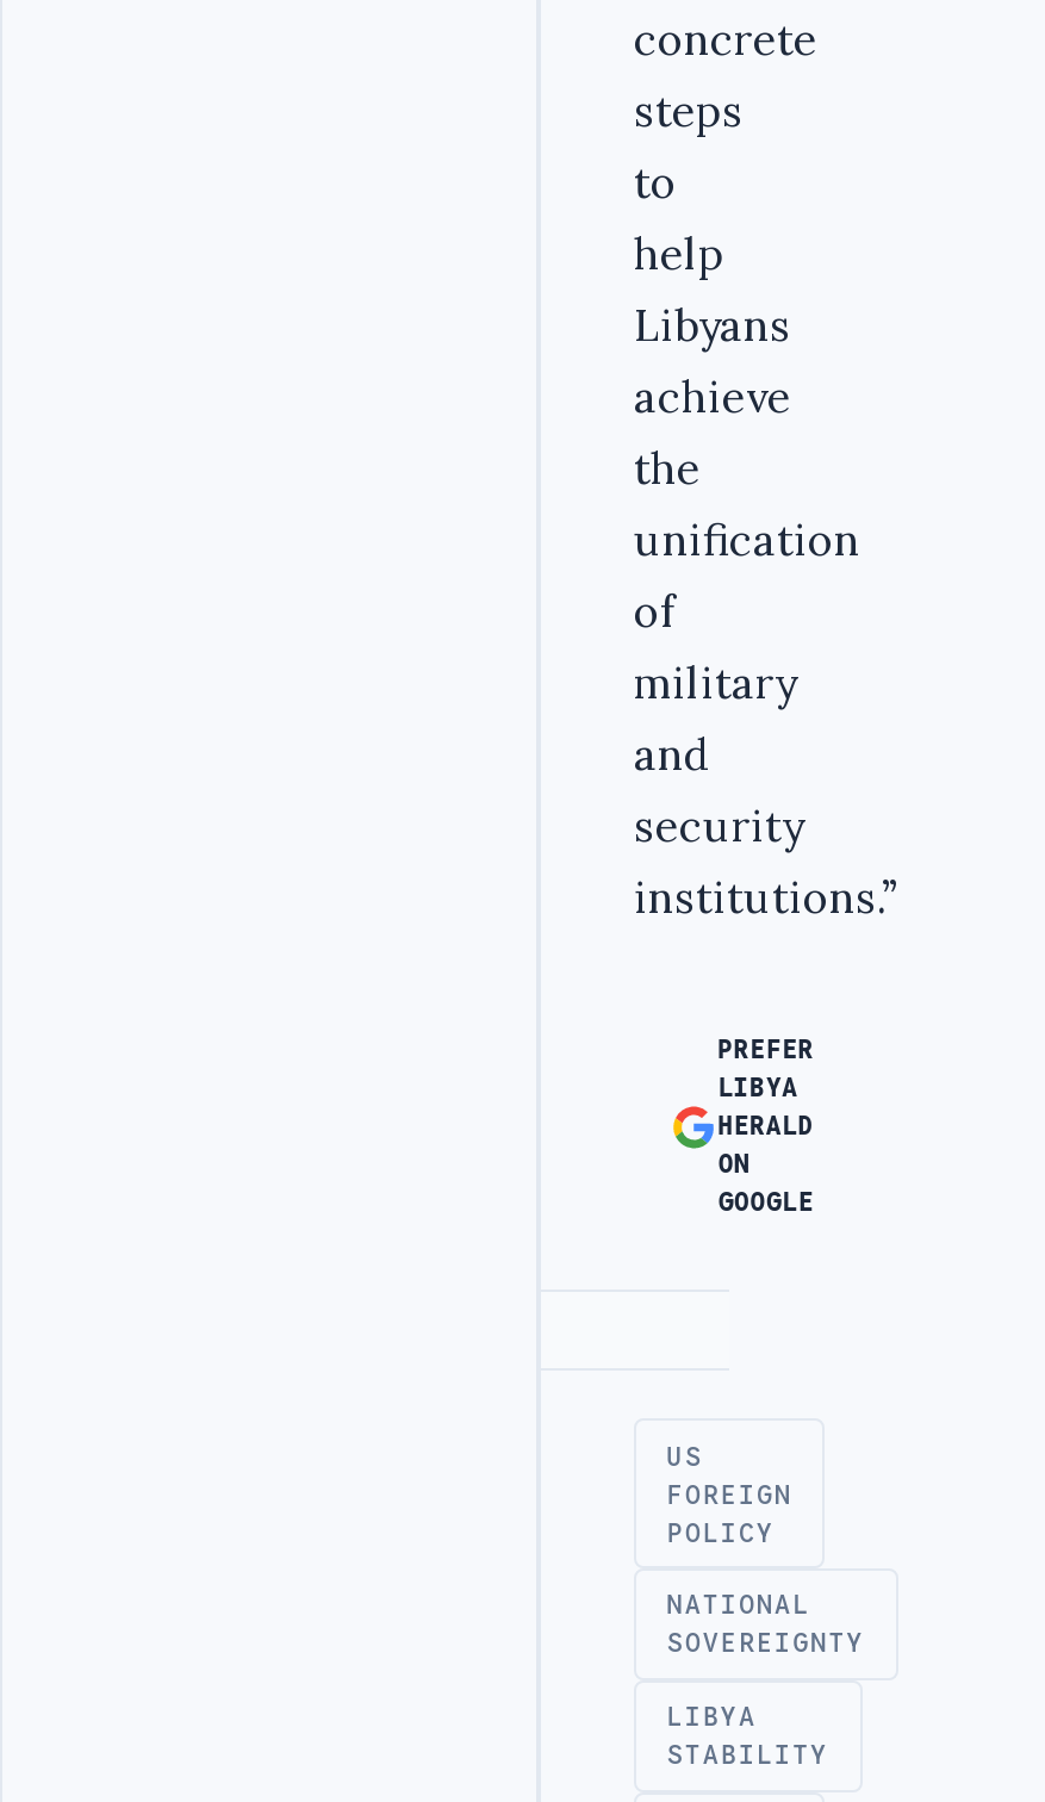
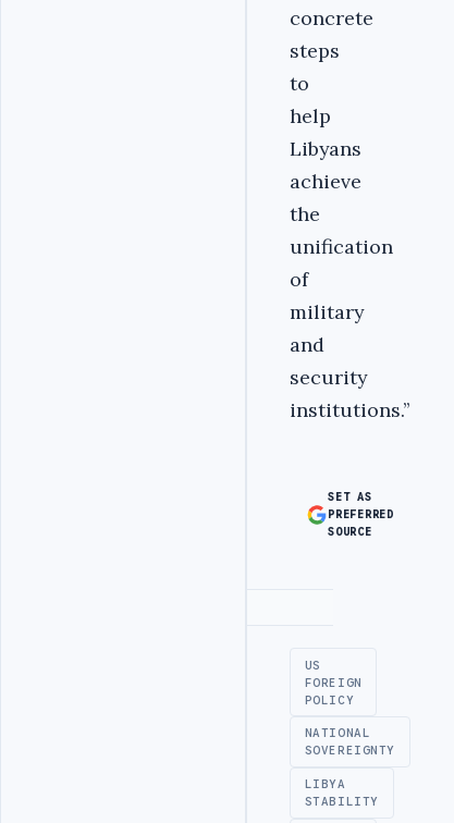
- PREFER
- LIBYA
- HERALD
- ON
- GOOGLE
+ SET AS
+ PREFERRED
+ SOURCE
